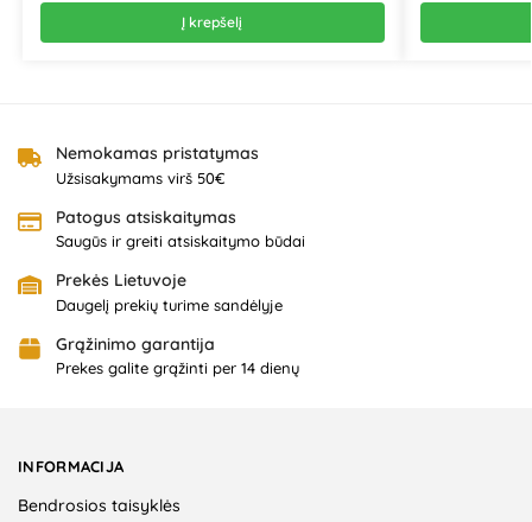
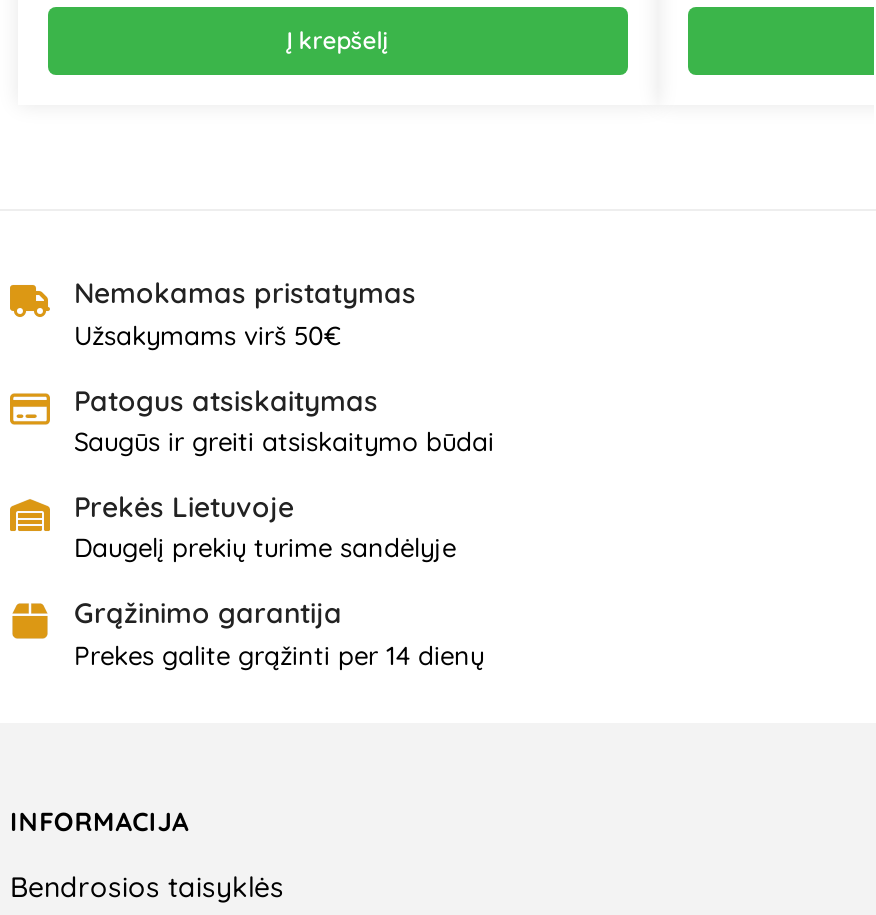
- Užsisakymams virš 50€
+ Užsakymams virš 50€
